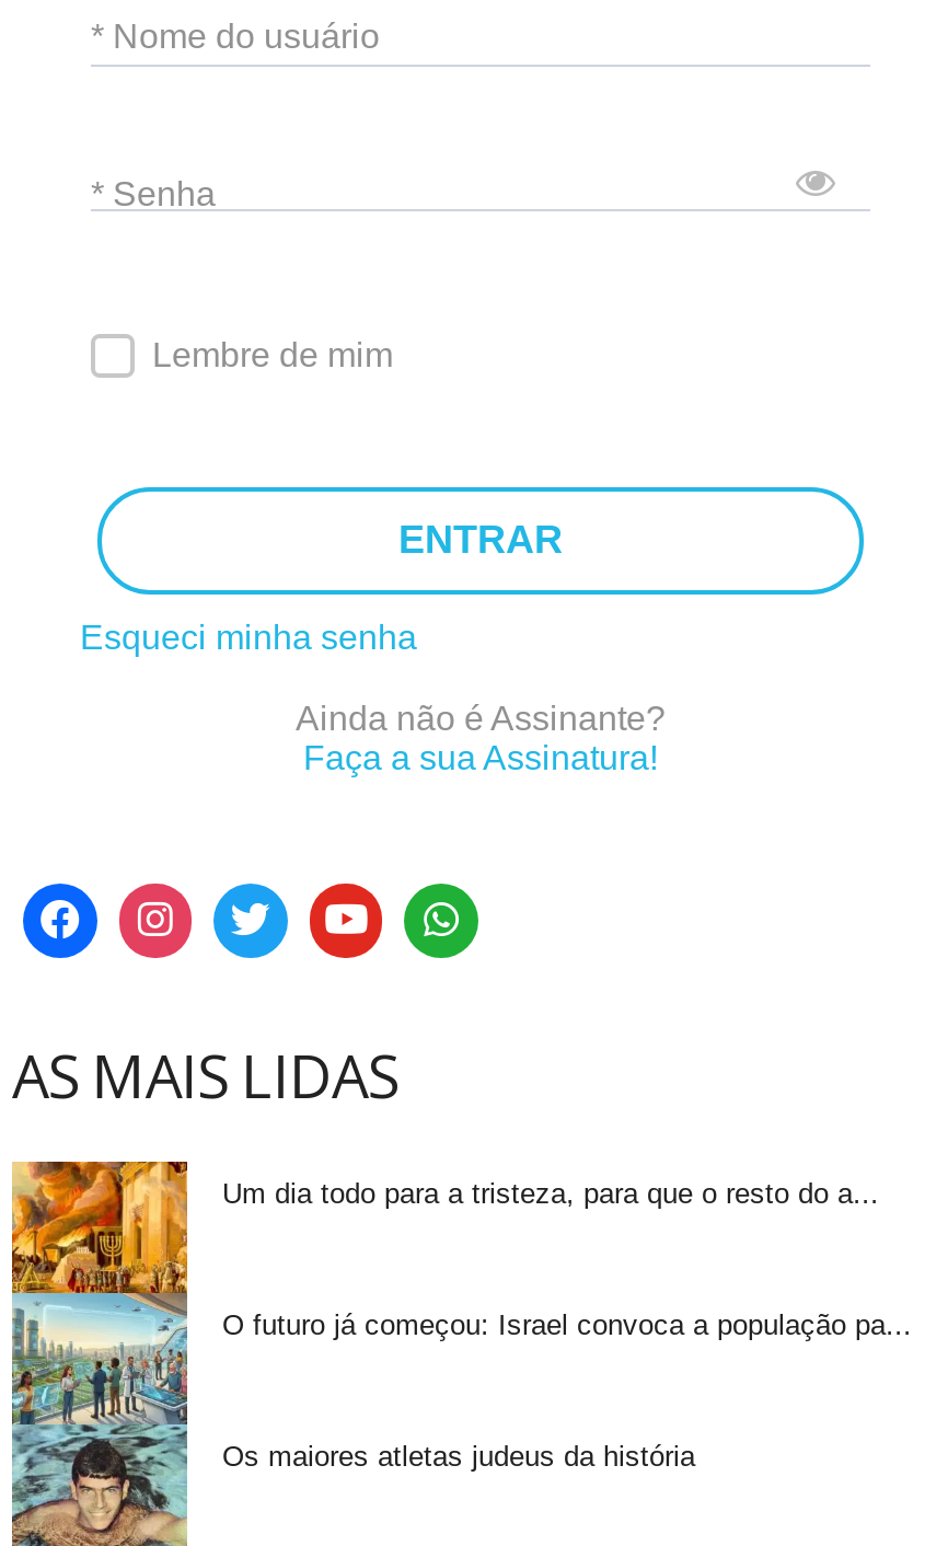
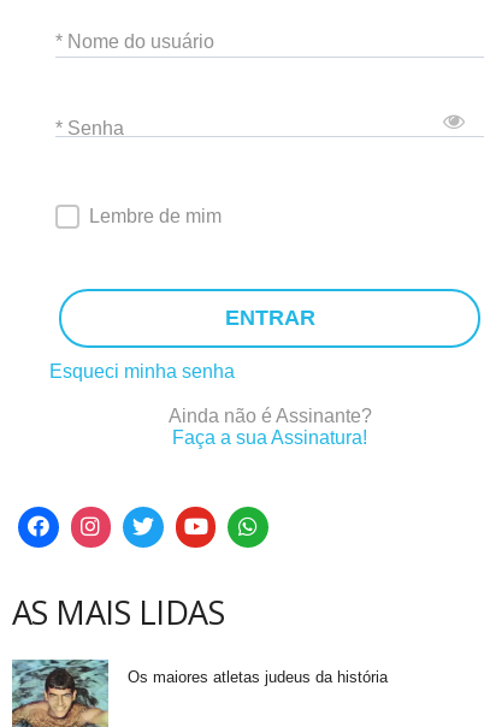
- [image]
- Um dia todo para a tristeza, para que o resto do a...

- O futuro já começou: Israel convoca a população pa...
